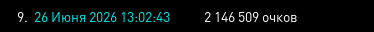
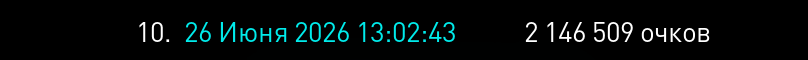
- 9. 26 Июня 2026 13:02:43 2 146 509 очков
+ 10. 26 Июня 2026 13:02:43 2 146 509 очков
